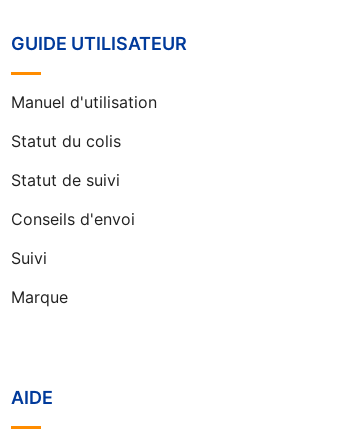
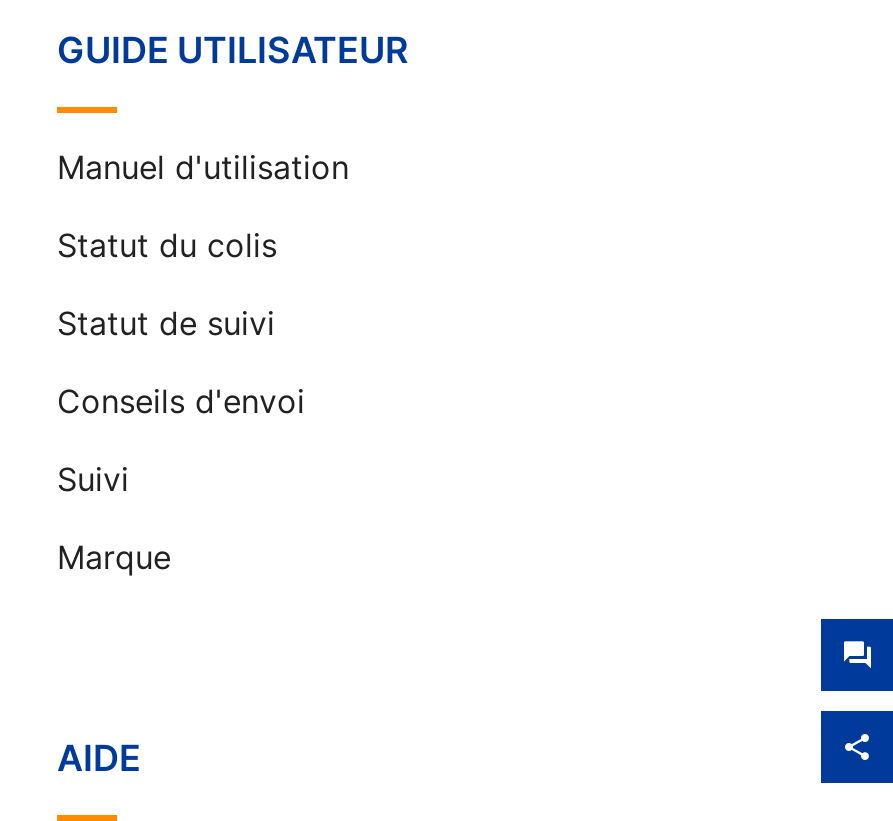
+ [image]

+ [image]
